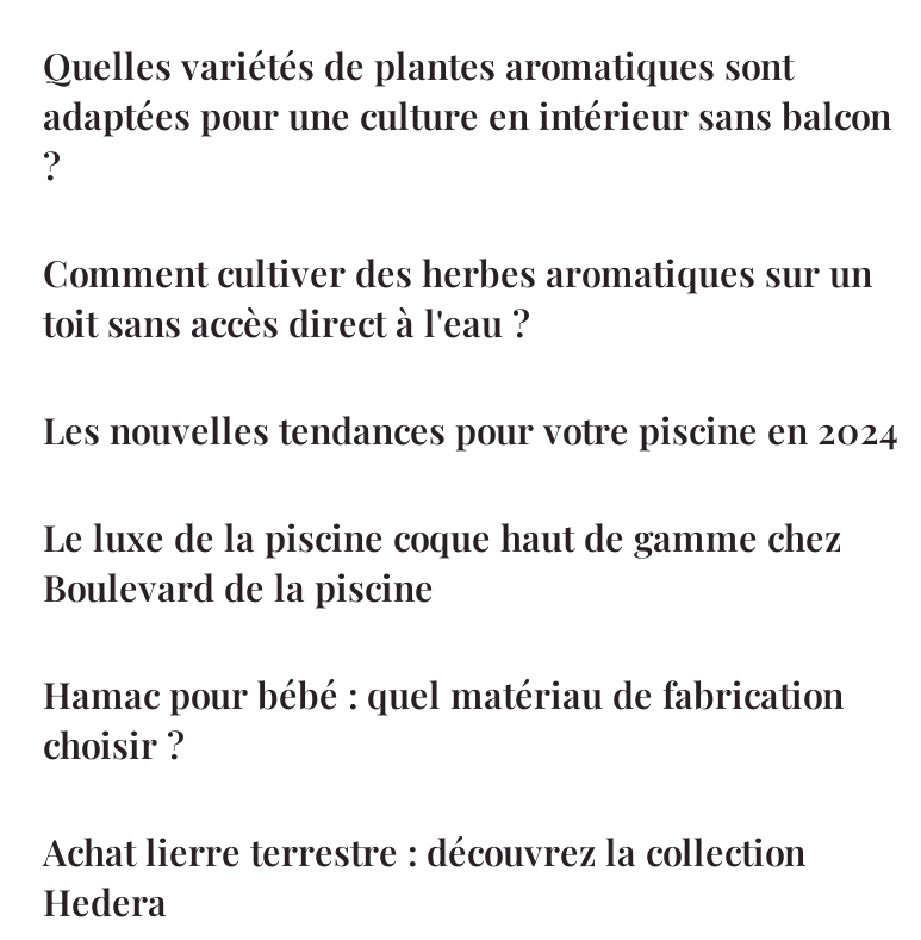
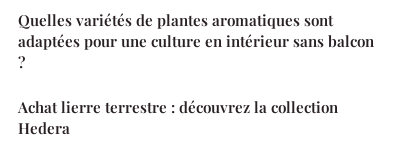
- Comment cultiver des herbes aromatiques sur un
- toit sans accès direct à l'eau ?
- Les nouvelles tendances pour votre piscine en 2024
- Le luxe de la piscine coque haut de gamme chez
- Boulevard de la piscine
- Hamac pour bébé : quel matériau de fabrication
- choisir ?
